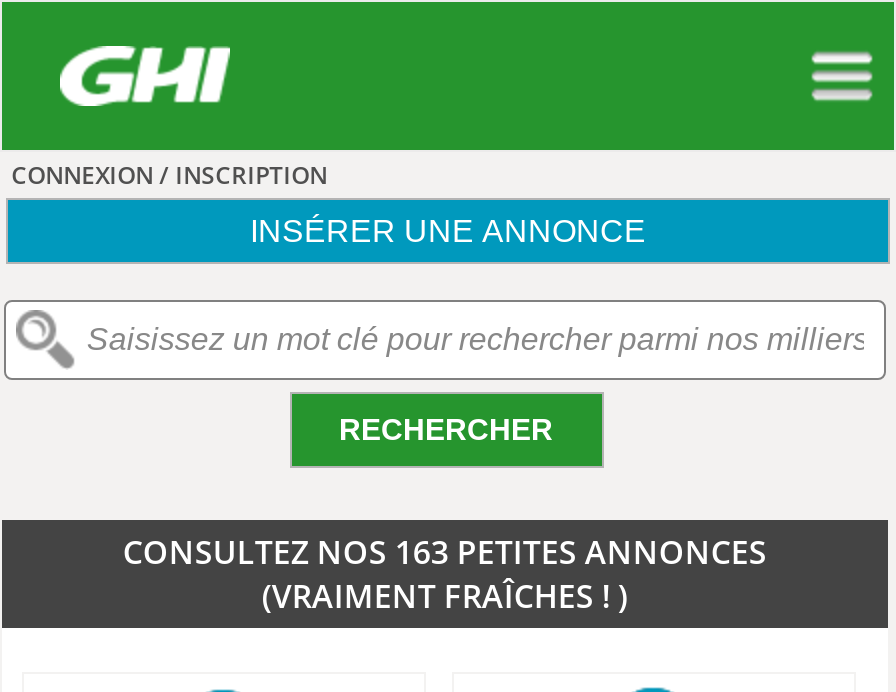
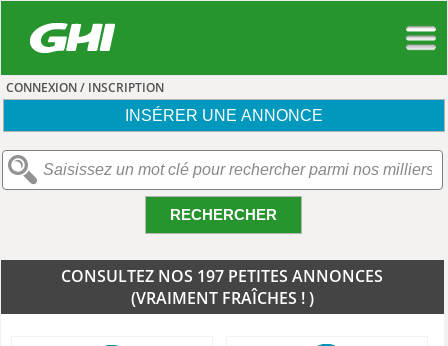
- CONSULTEZ NOS 163 PETITES ANNONCES
+ CONSULTEZ NOS 197 PETITES ANNONCES
